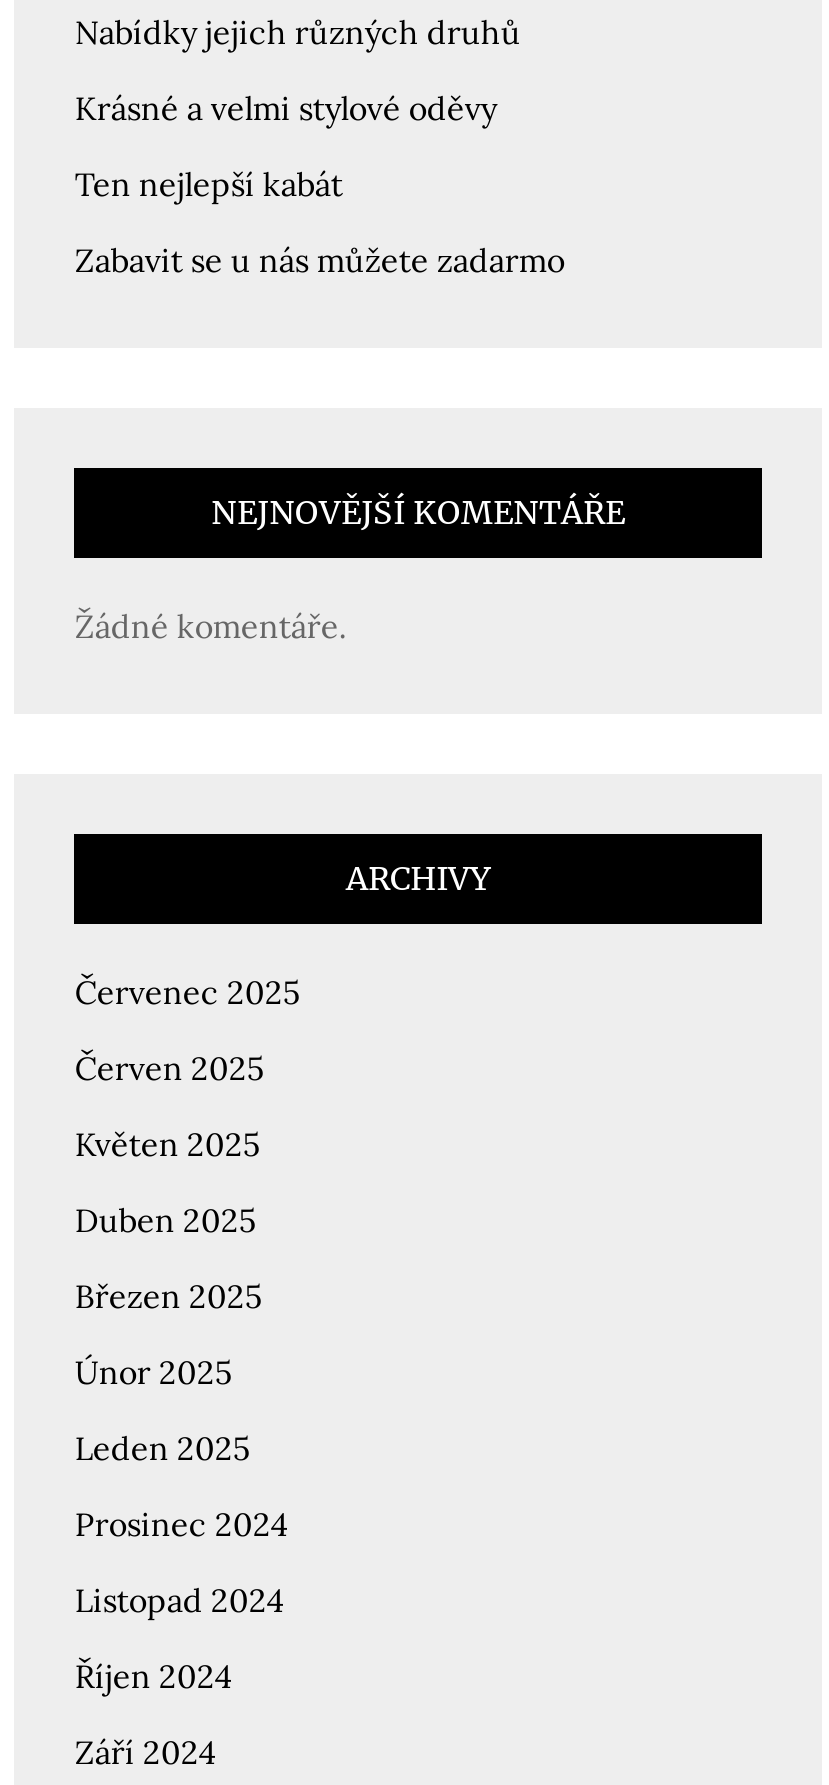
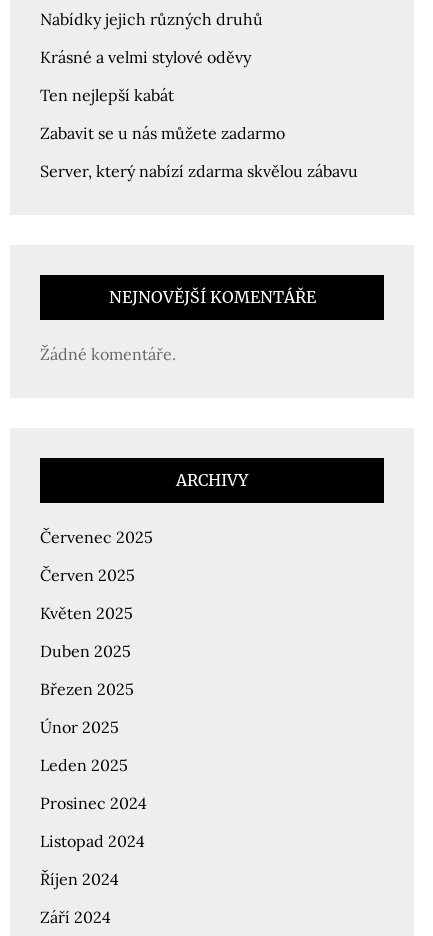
+ Server, který nabízí zdarma skvělou zábavu
